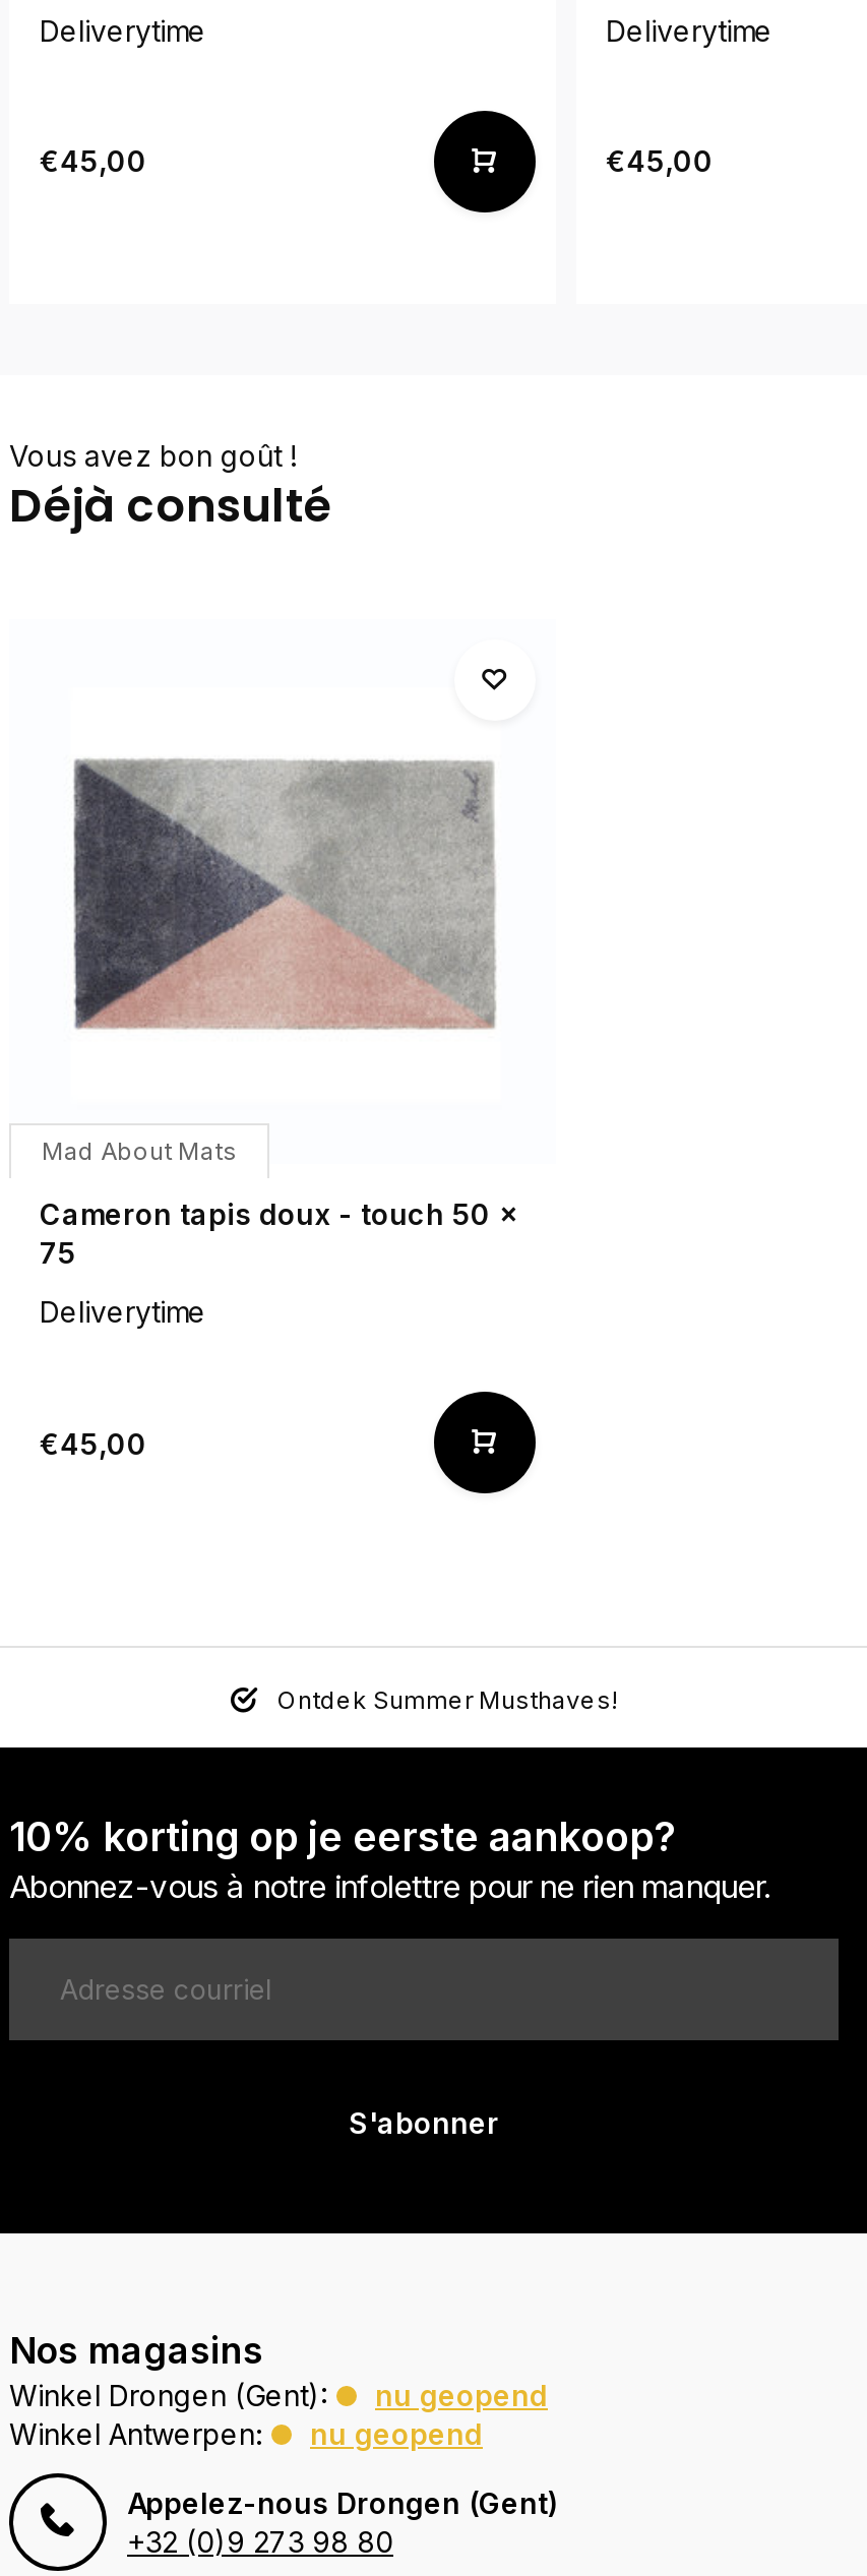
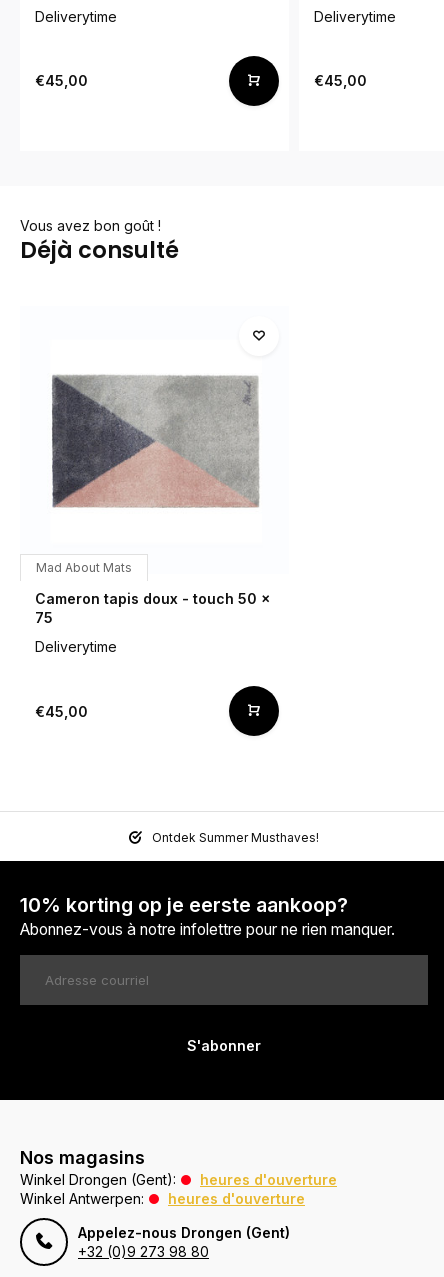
- nu geopend
+ heures d'ouverture

- nu geopend
+ heures d'ouverture
